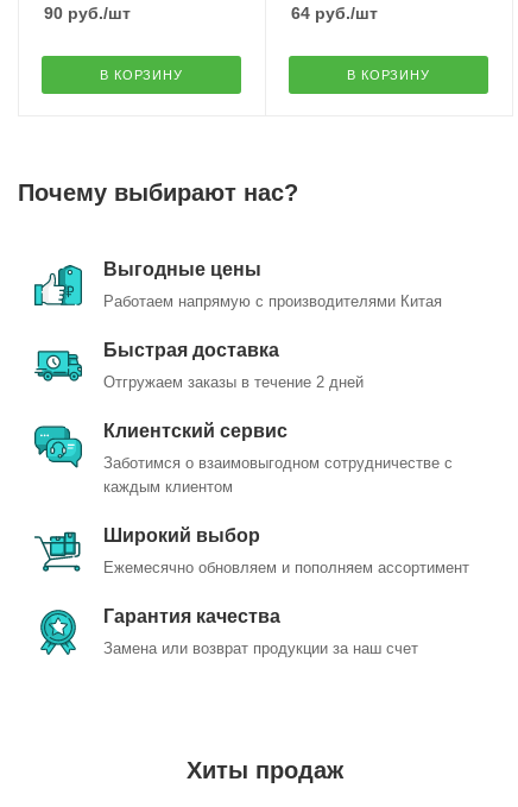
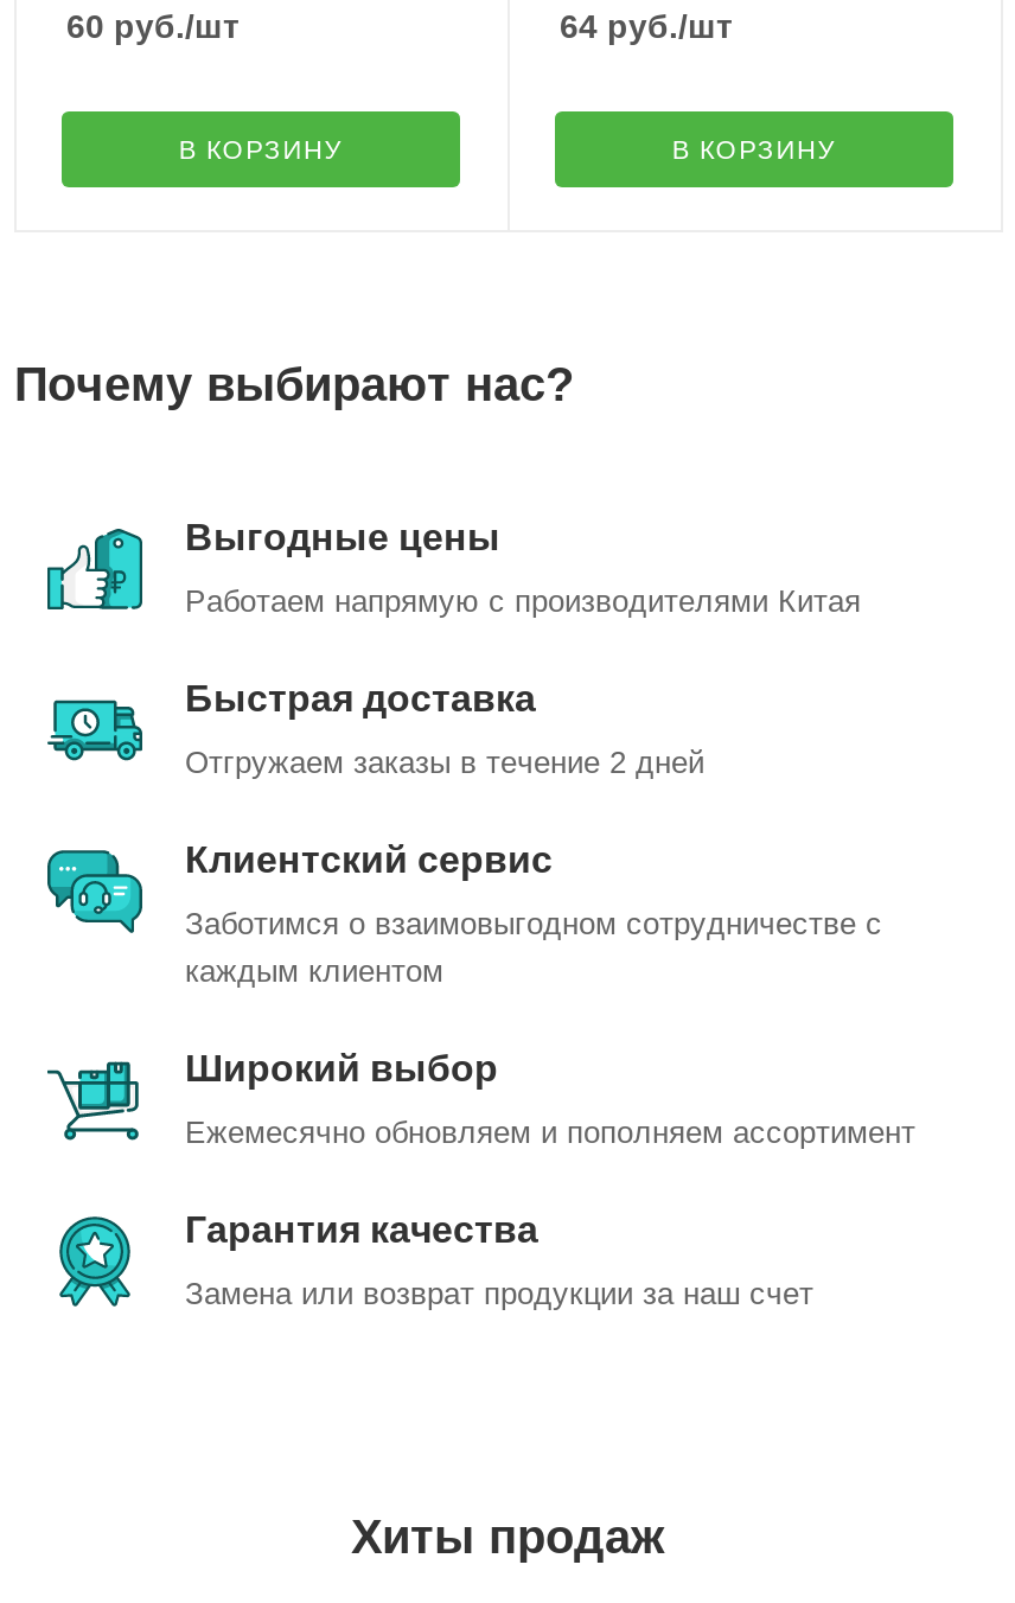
- 90 руб./шт
+ 60 руб./шт
